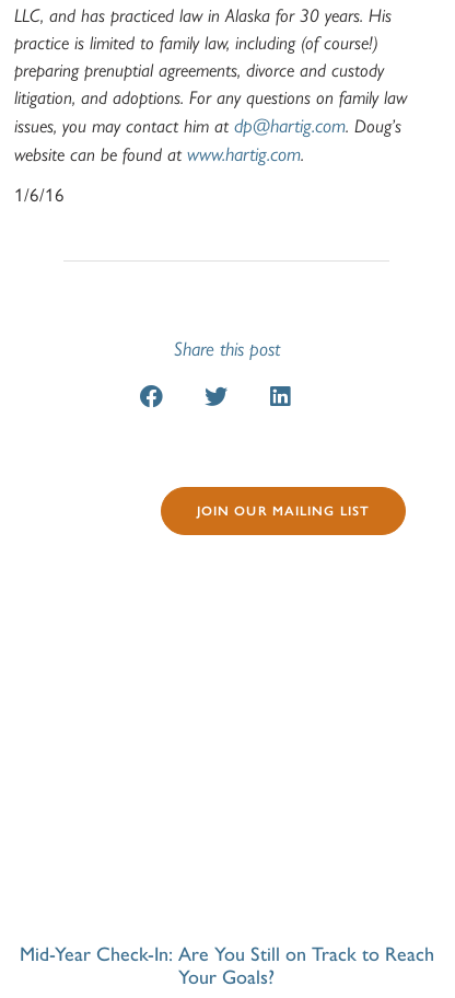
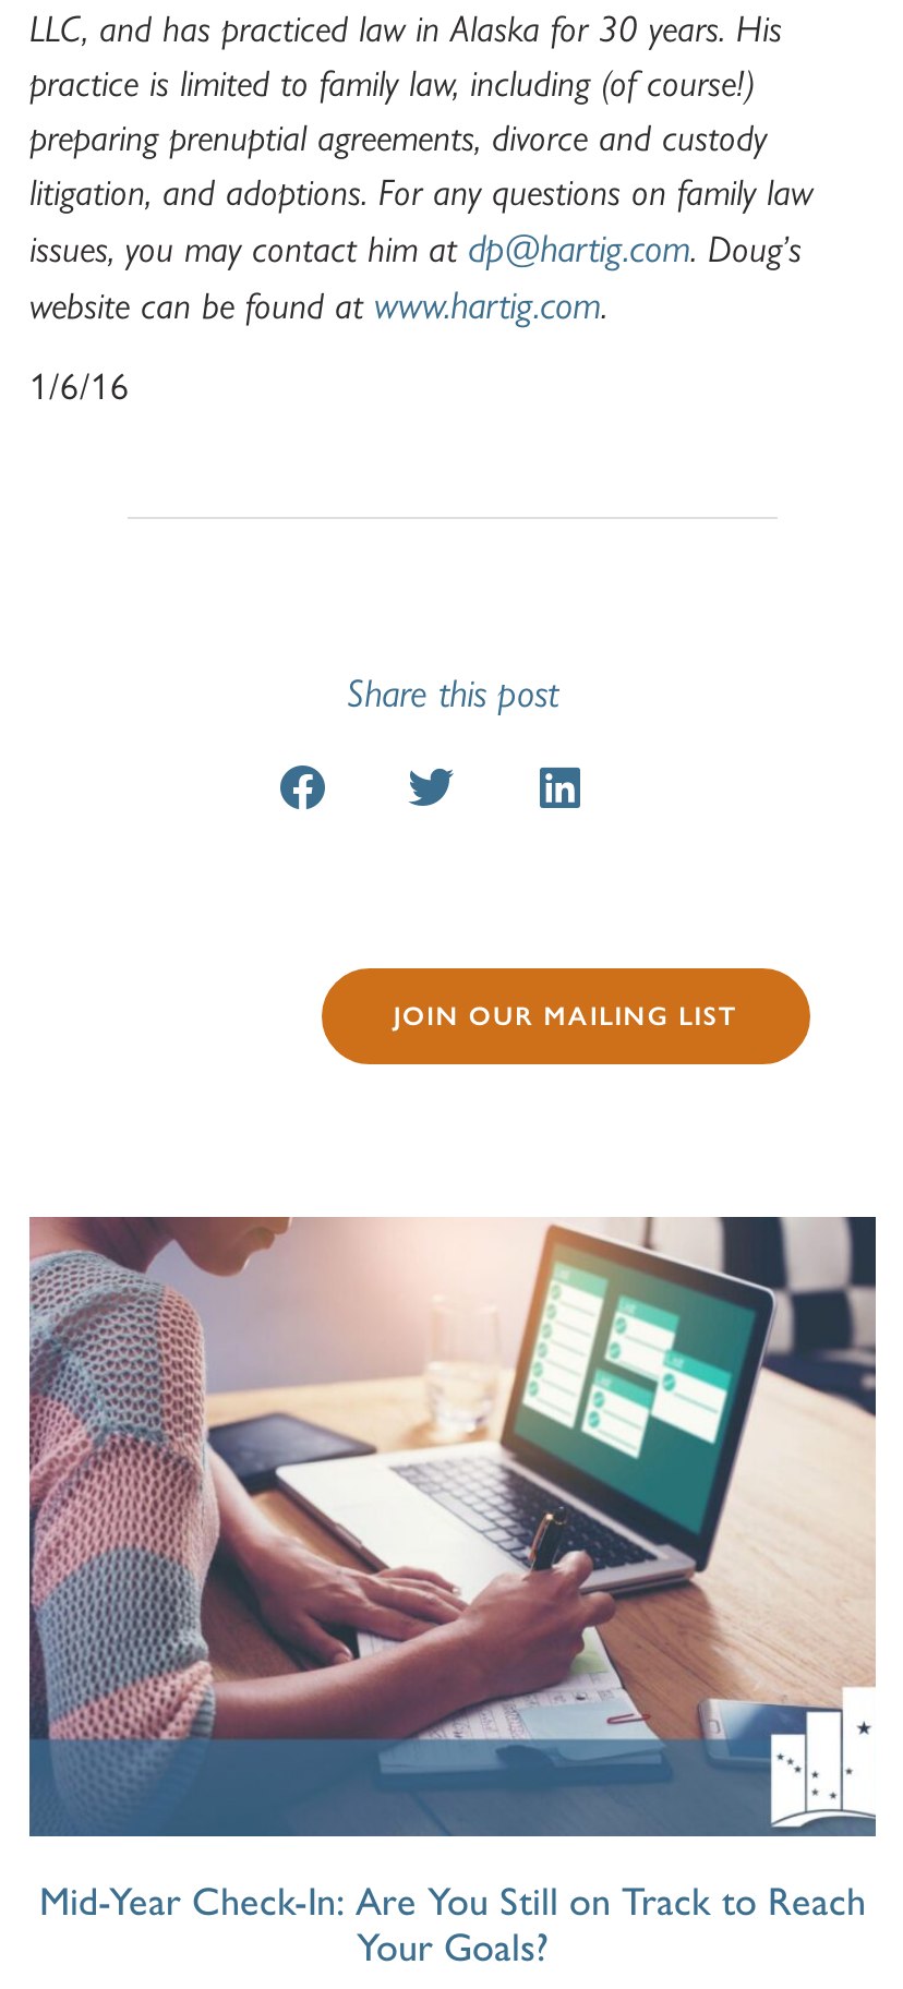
+ [image]
